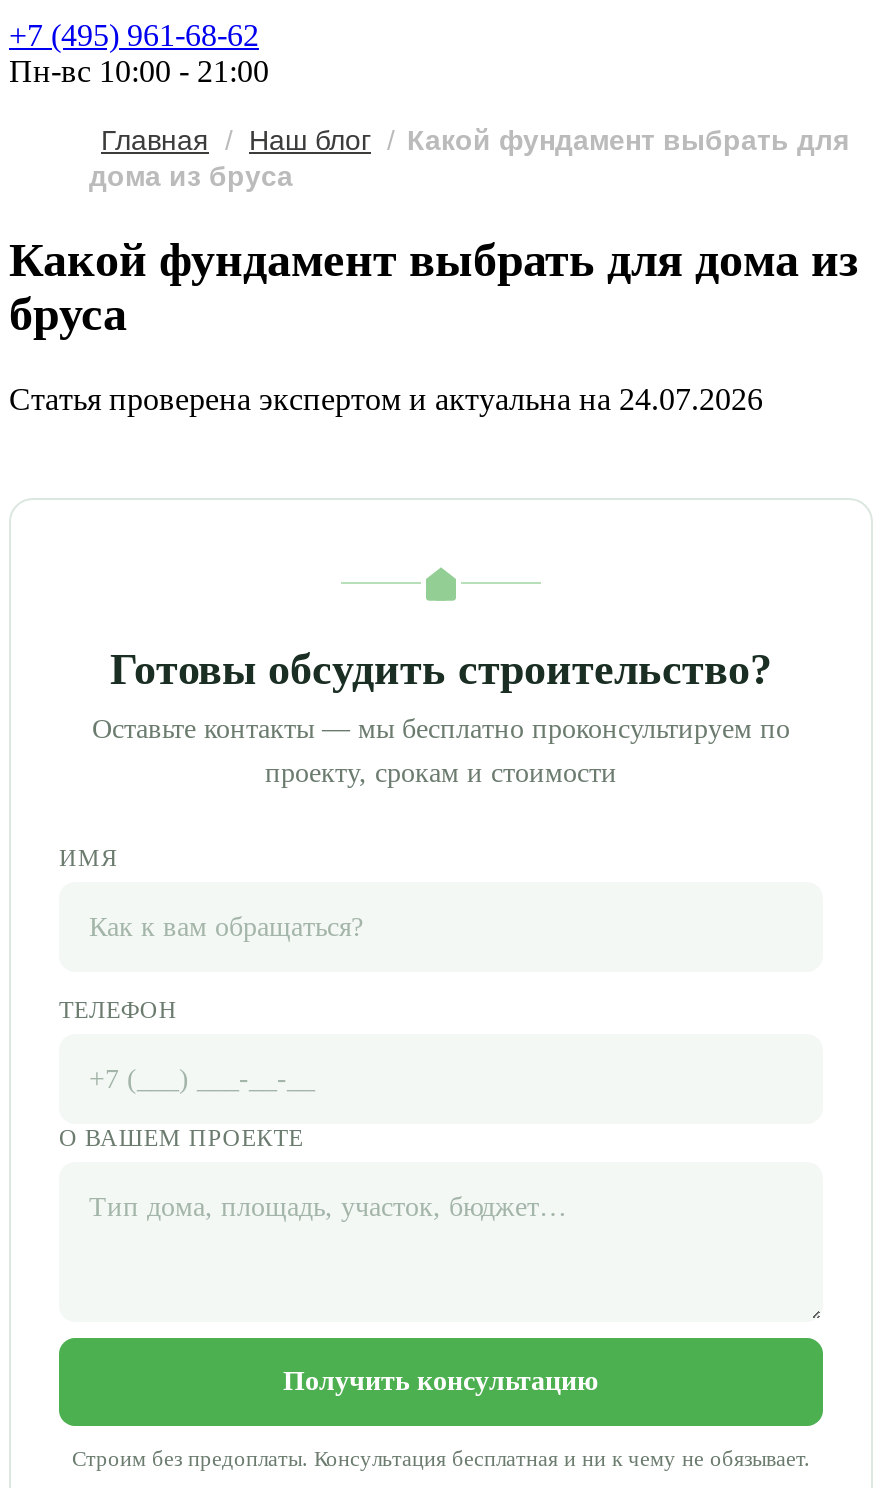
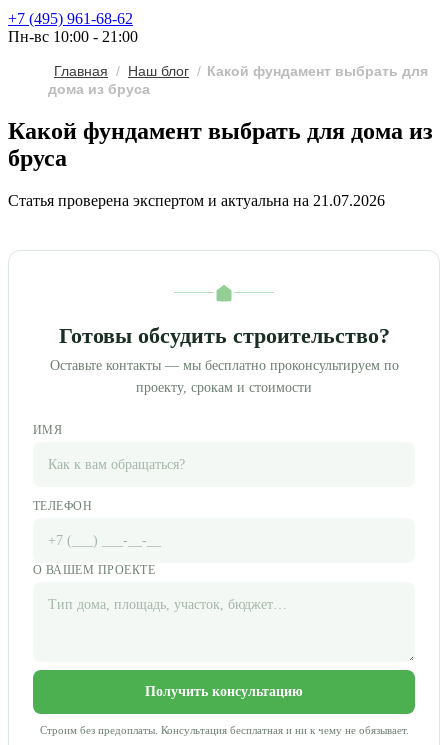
- Статья проверена экспертом и актуальна на 24.07.2026
+ Статья проверена экспертом и актуальна на 21.07.2026
